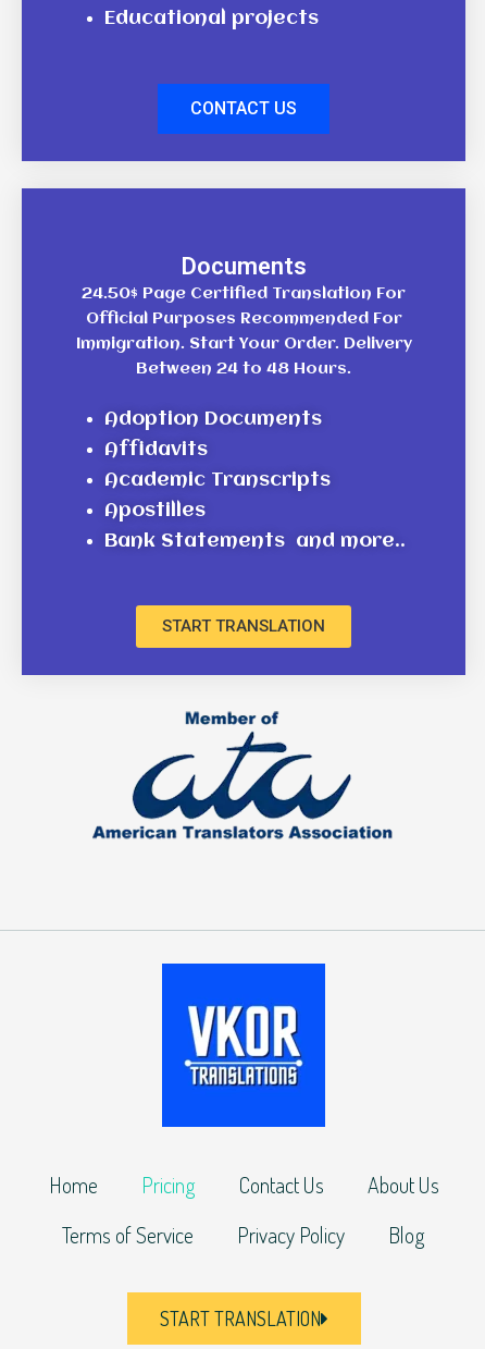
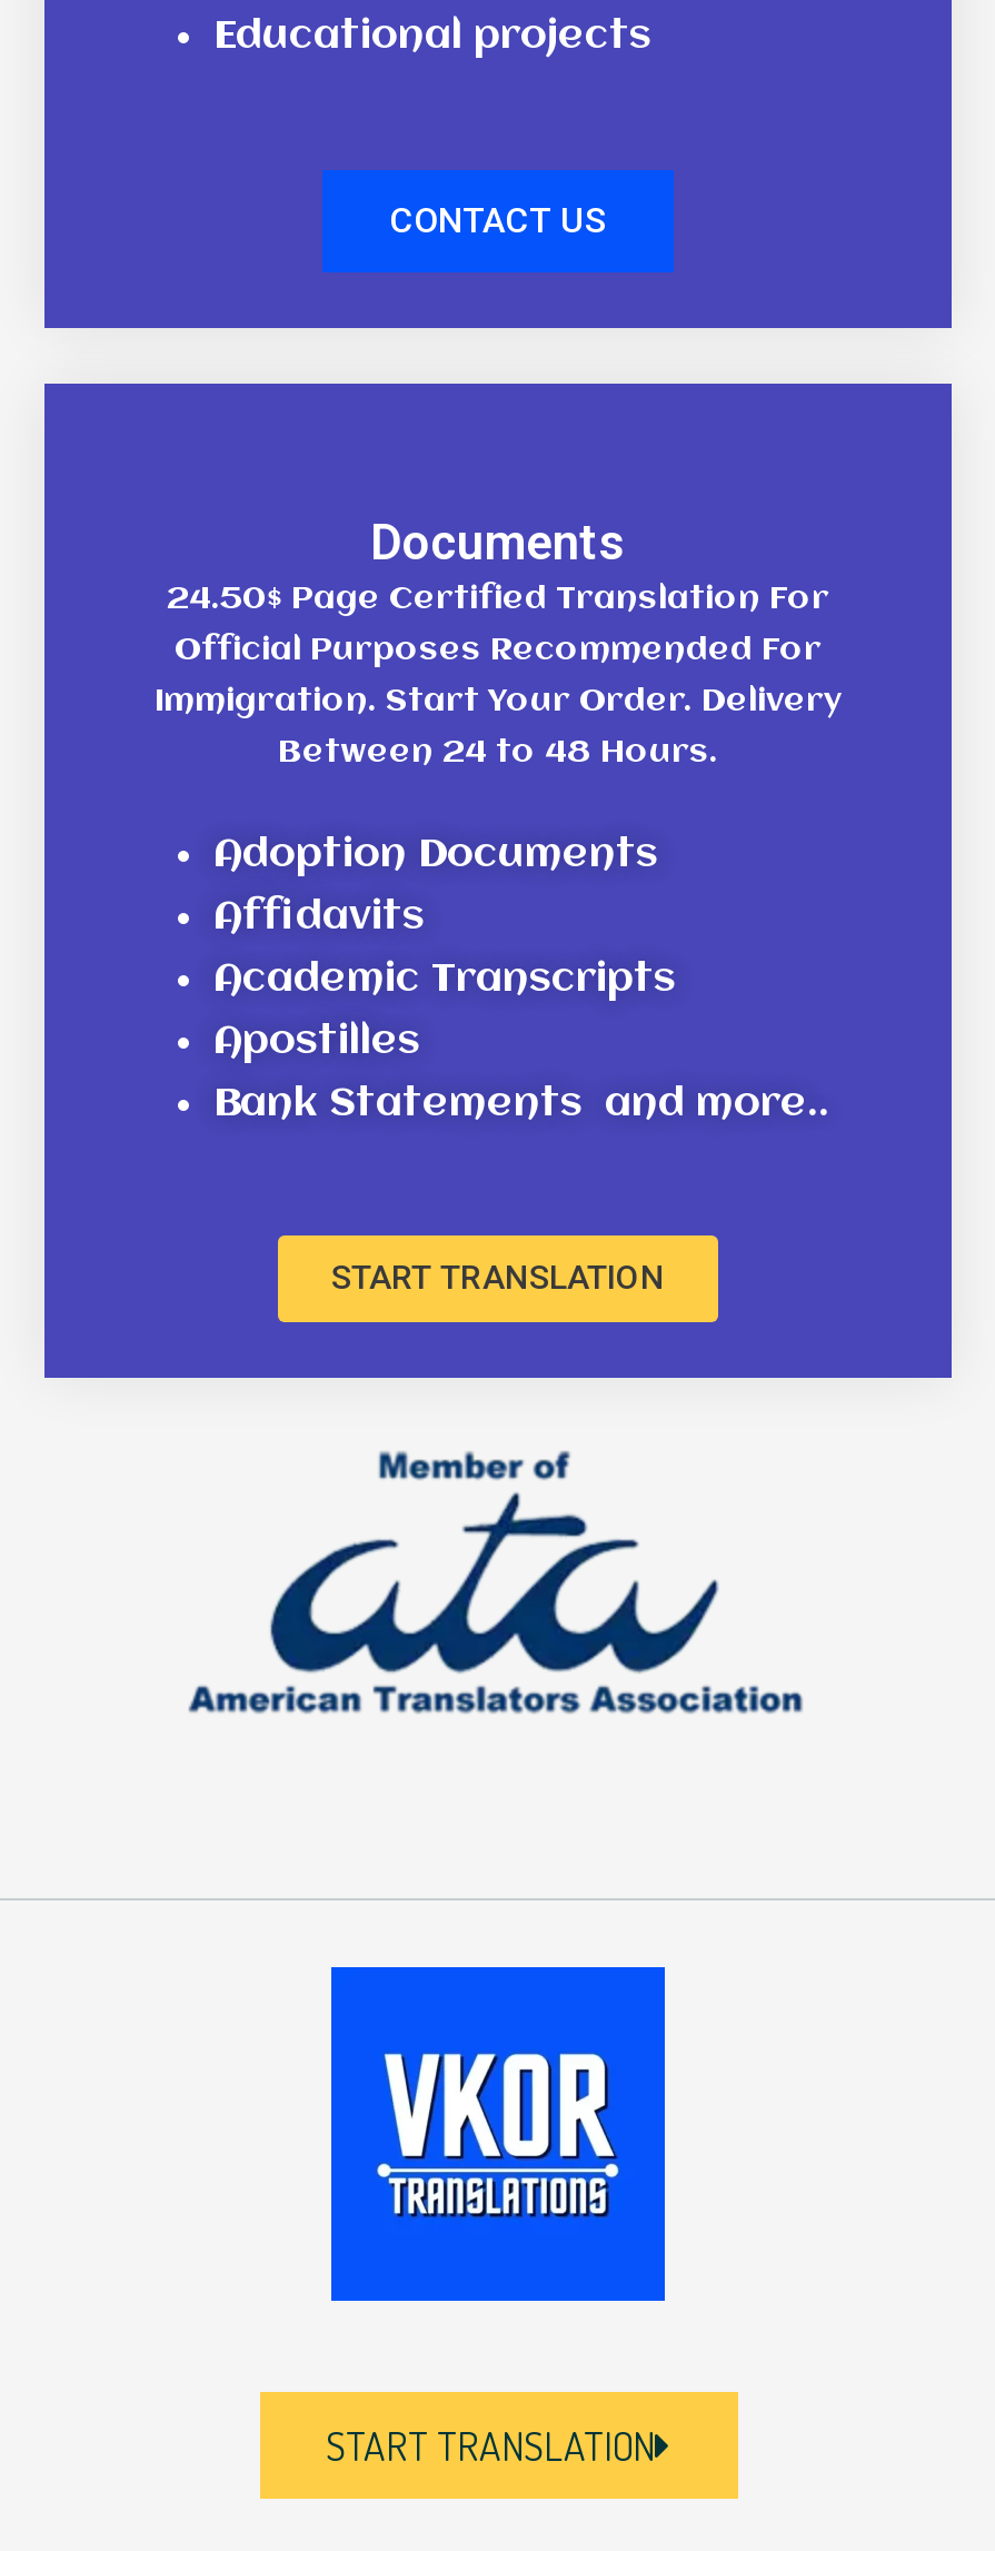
- Home
- Pricing
- Contact Us
- About Us
- Terms of Service
- Privacy Policy
- Blog
